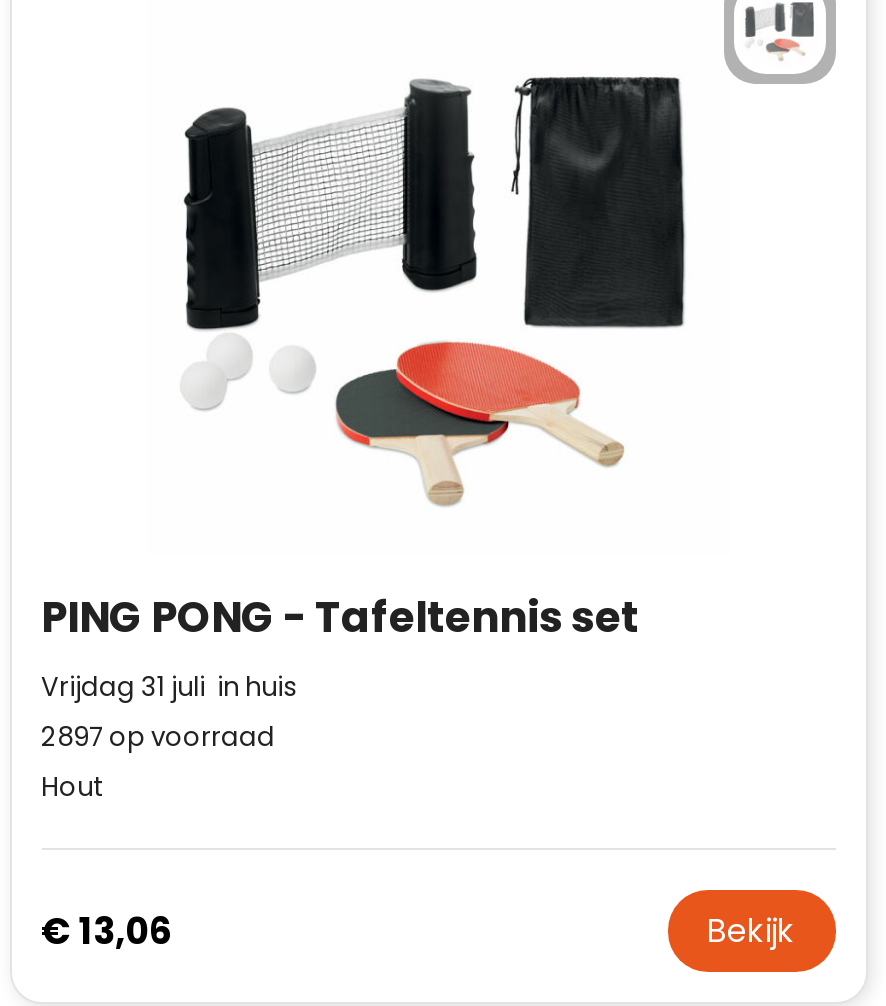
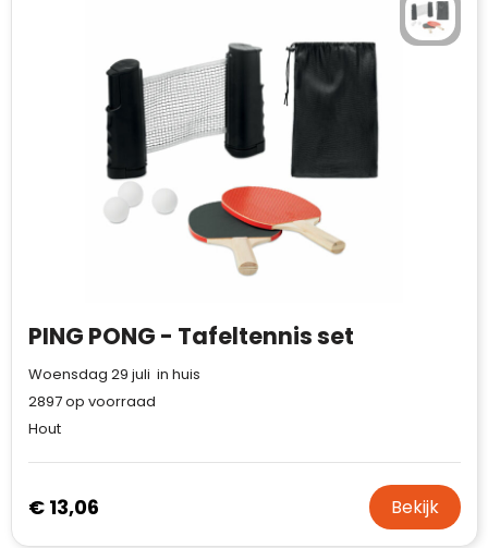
- Vrijdag 31 juli in huis
+ Woensdag 29 juli in huis
